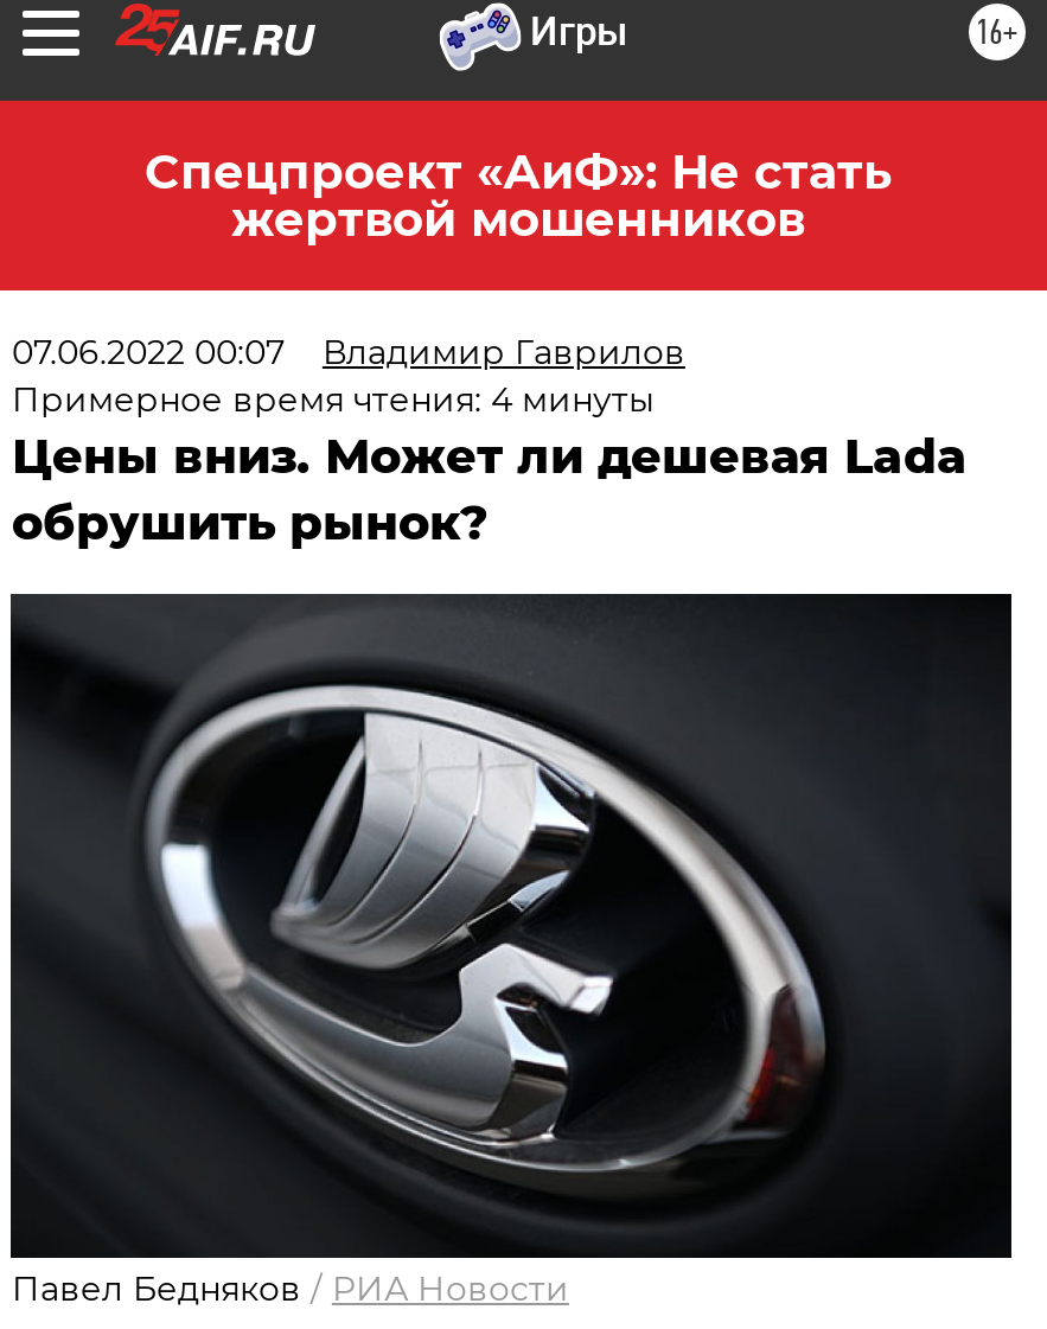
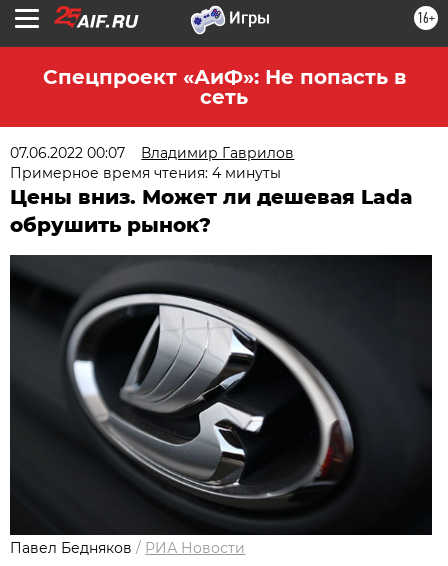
- Спецпроект «АиФ»: Не стать
- жертвой мошенников
+ Спецпроект «АиФ»: Не попасть в
+ сеть
